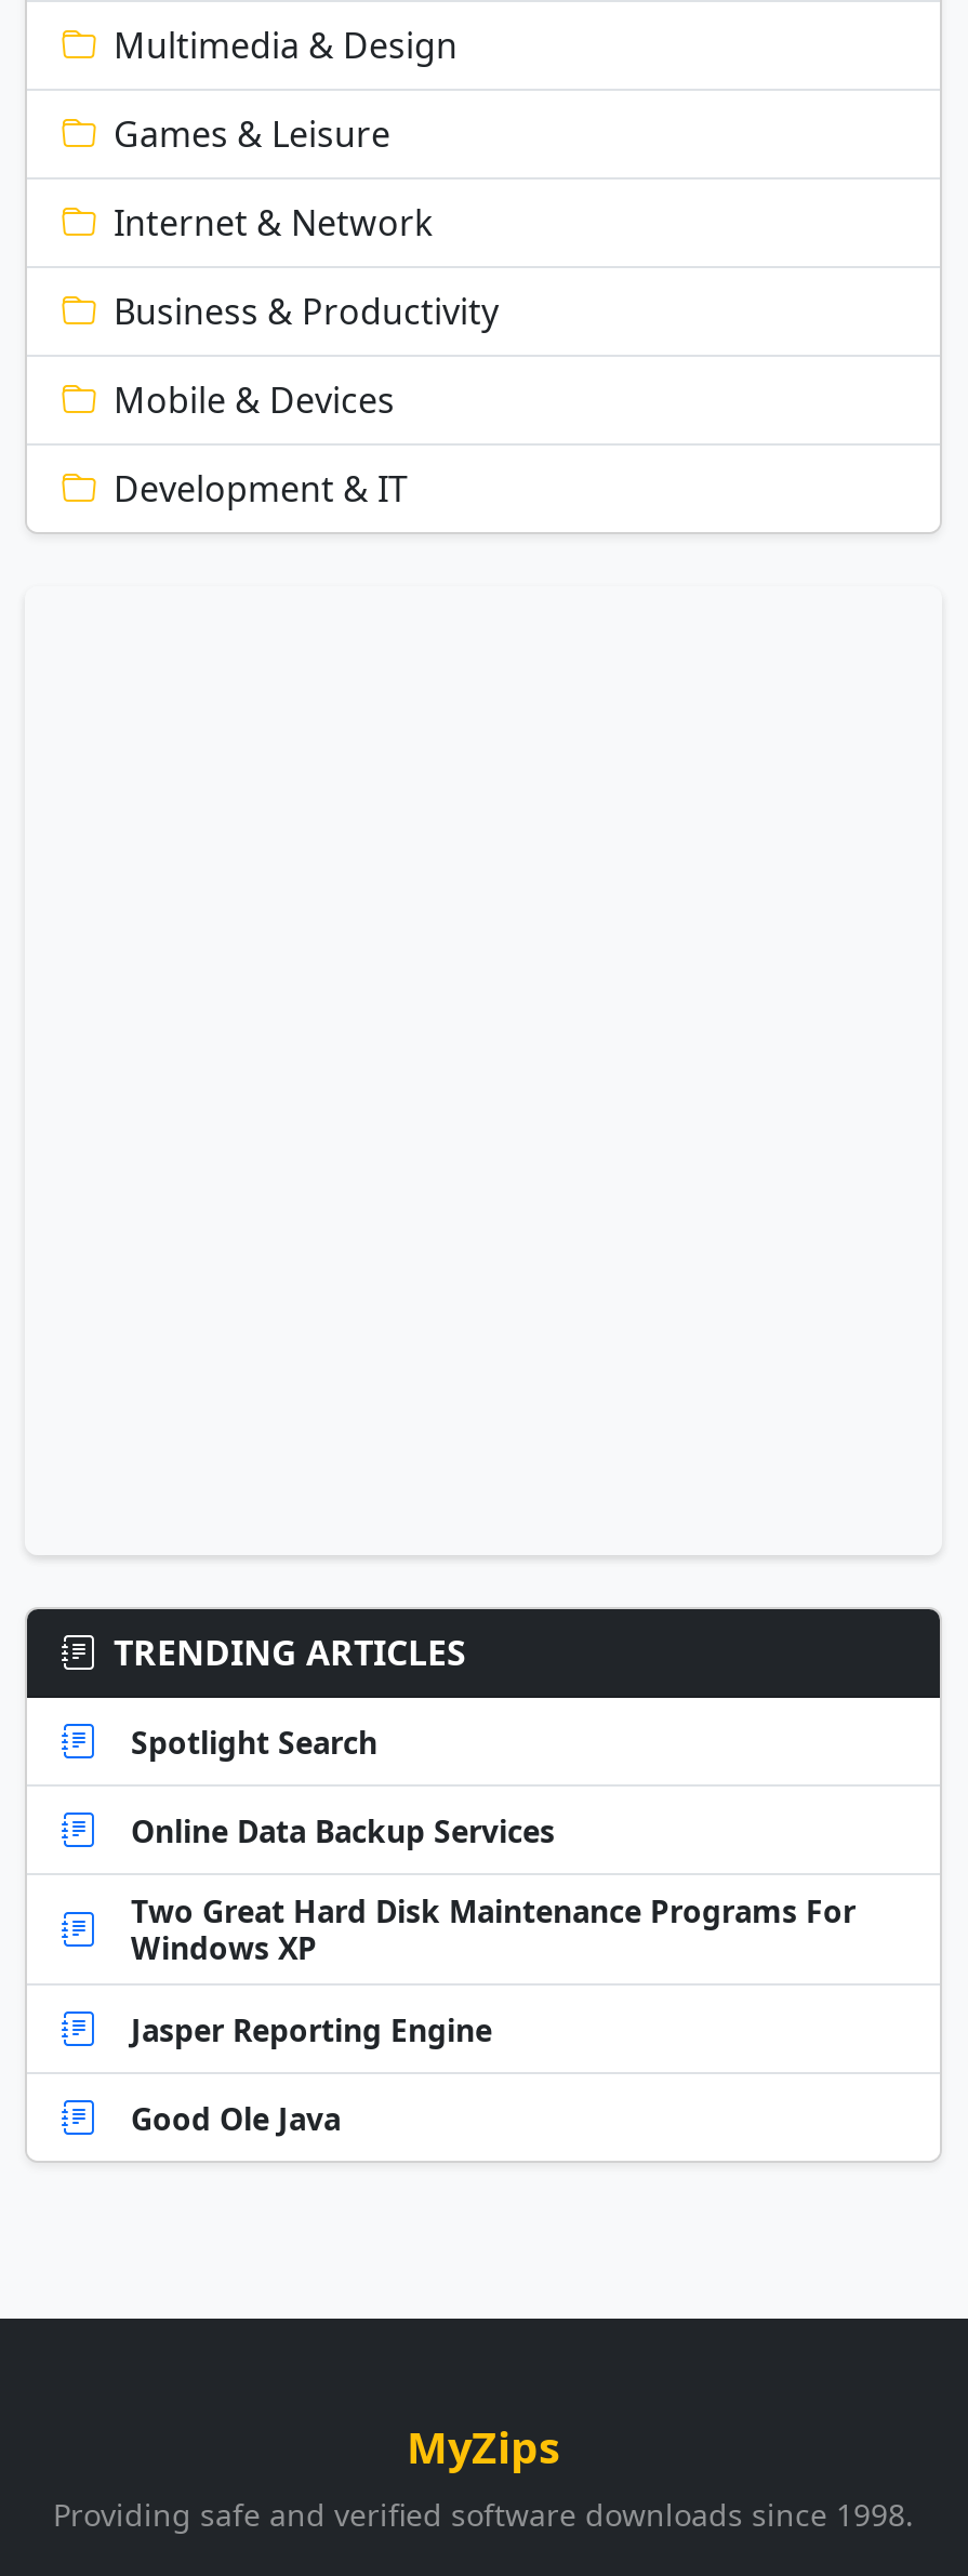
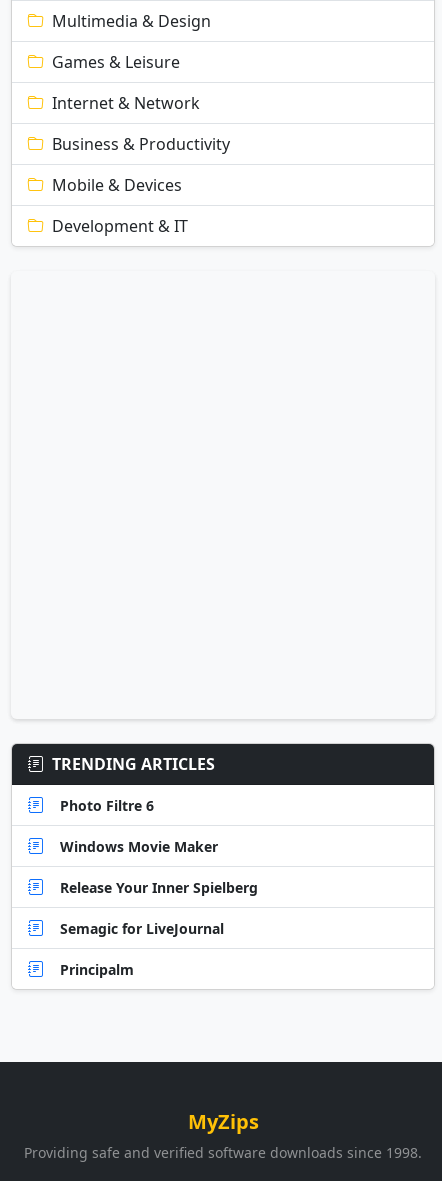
- Spotlight Search
+ Photo Filtre 6

- Online Data Backup Services
+ Windows Movie Maker

- Two Great Hard Disk Maintenance Programs For
- Windows XP
+ Release Your Inner Spielberg

- Jasper Reporting Engine
+ Semagic for LiveJournal

- Good Ole Java
+ Principalm
